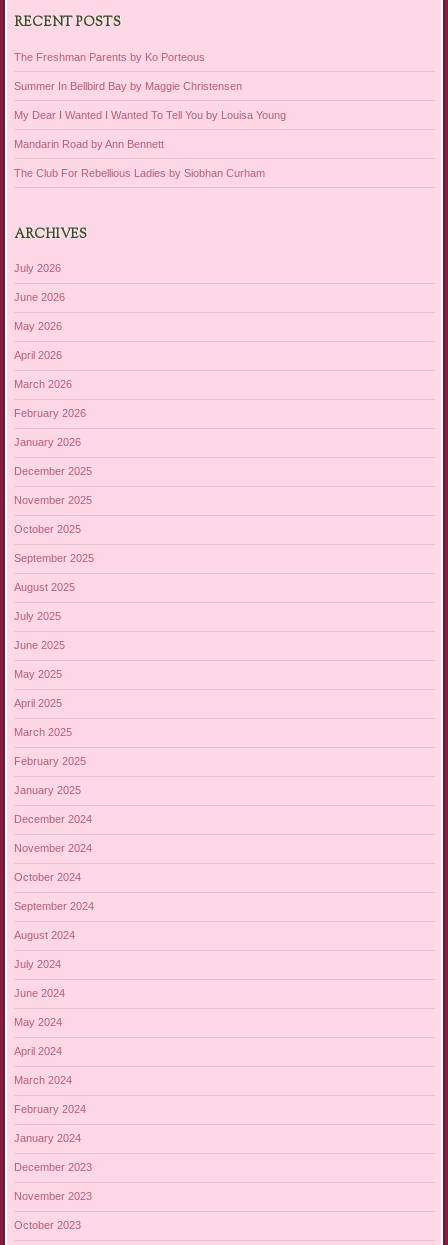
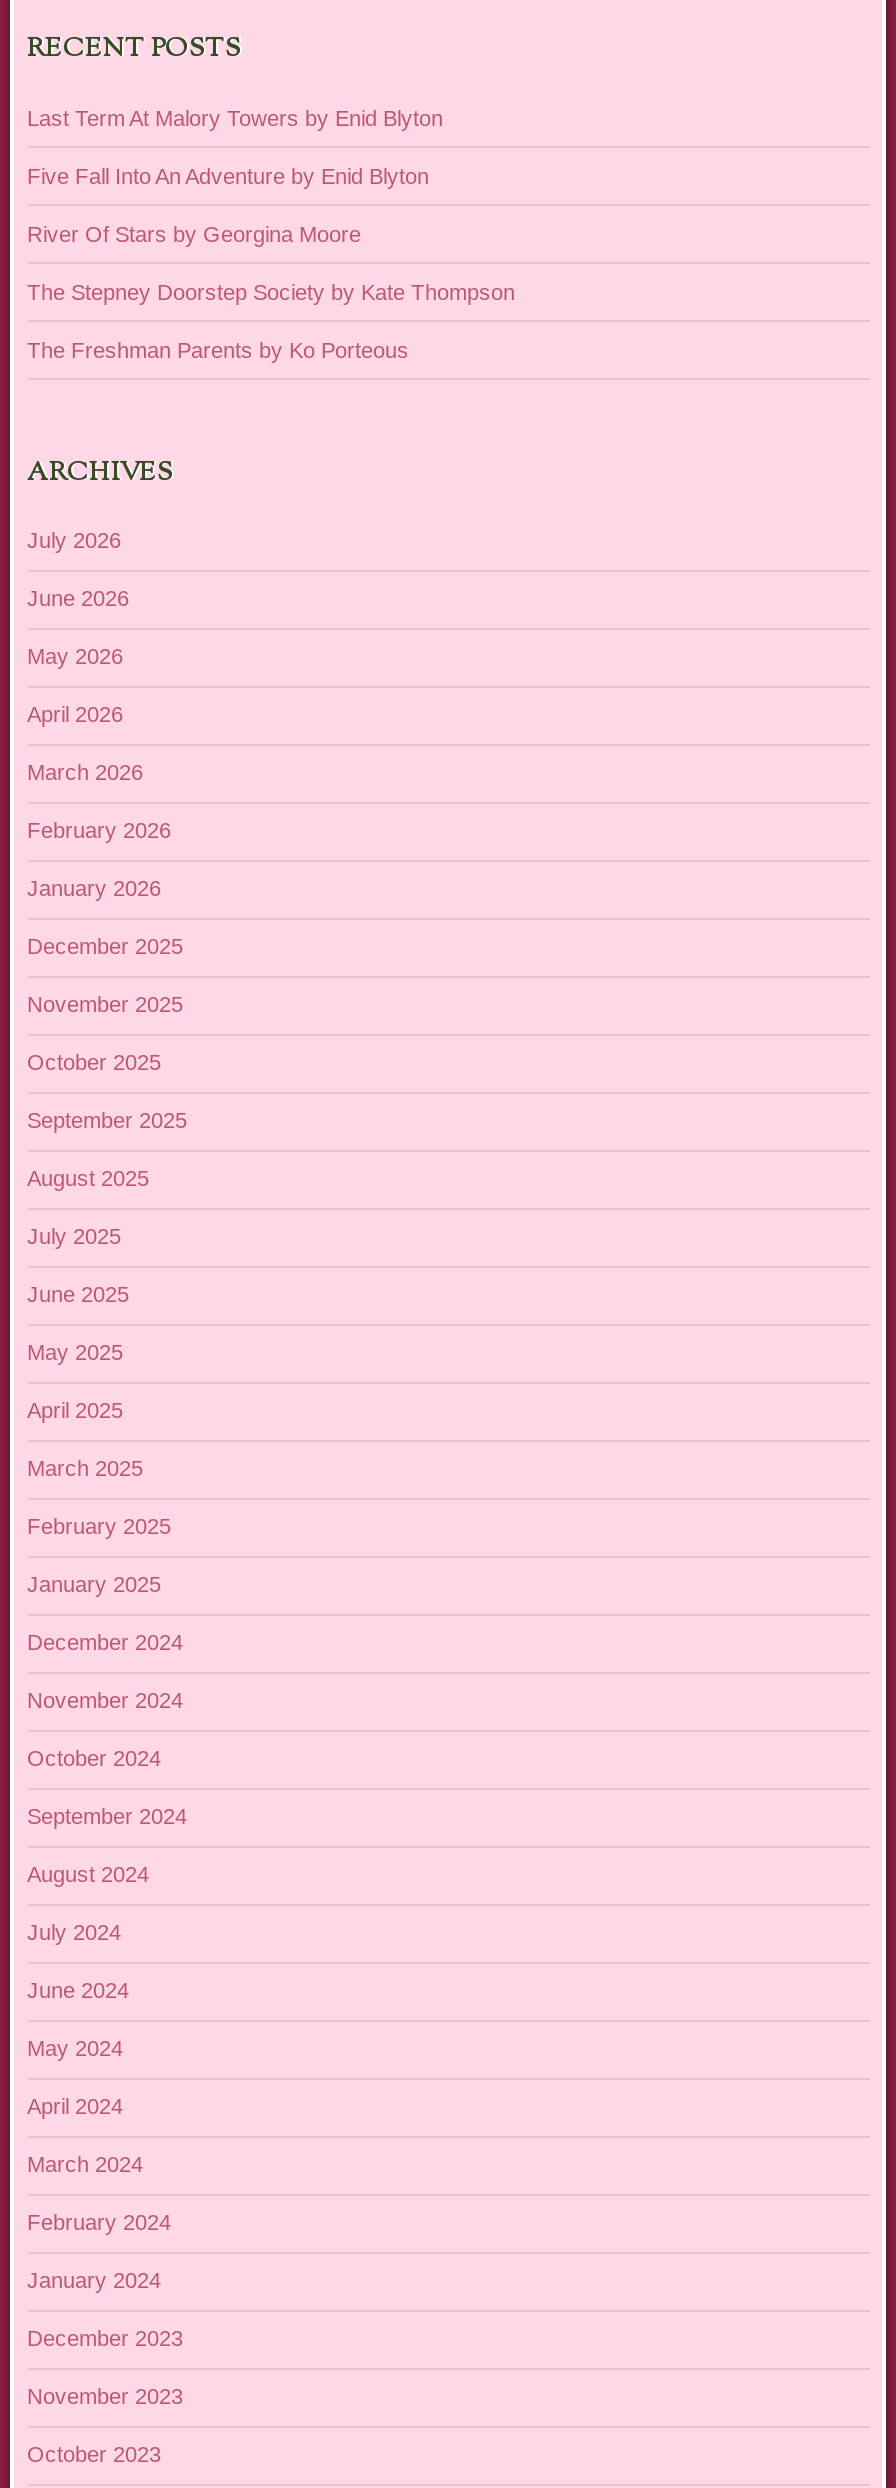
+ Last Term At Malory Towers by Enid Blyton
+ Five Fall Into An Adventure by Enid Blyton
+ River Of Stars by Georgina Moore
+ The Stepney Doorstep Society by Kate Thompson

moved down: The Freshman Parents by Ko Porteous

- Summer In Bellbird Bay by Maggie Christensen
- My Dear I Wanted I Wanted To Tell You by Louisa Young
- Mandarin Road by Ann Bennett
- The Club For Rebellious Ladies by Siobhan Curham
